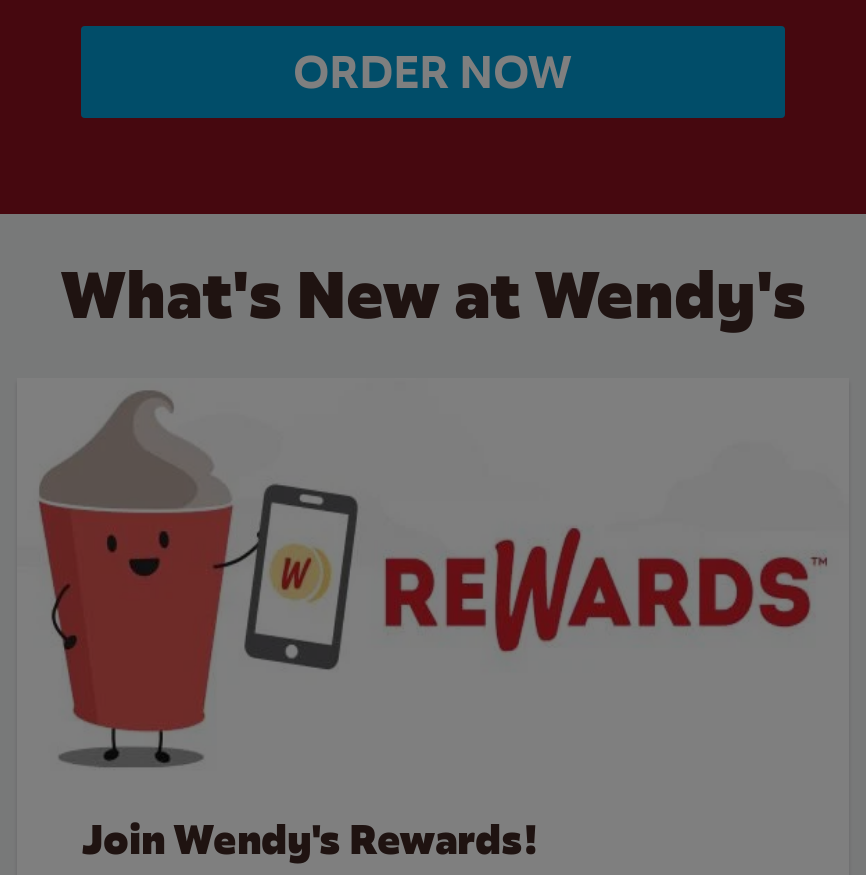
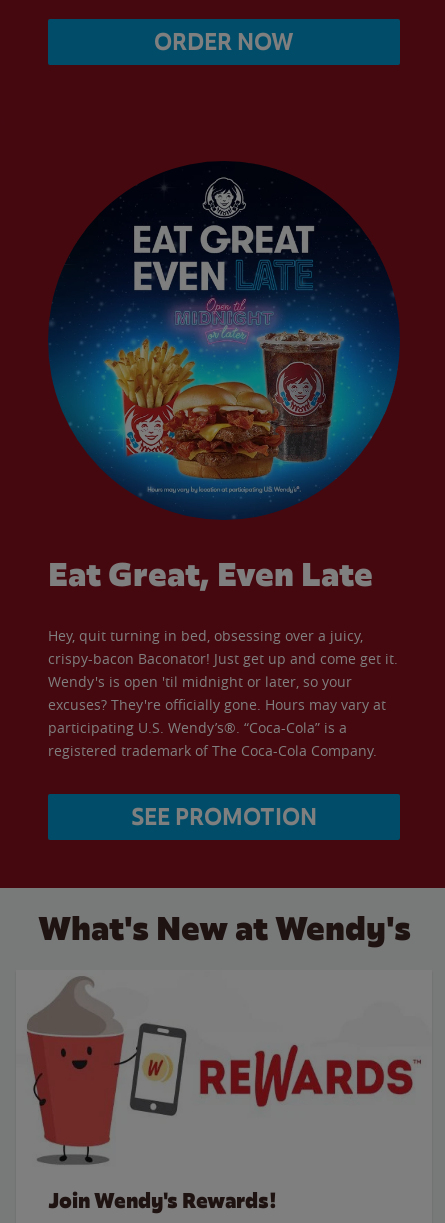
+ [image]
+ Eat Great, Even Late
+ Hey, quit turning in bed, obsessing over a juicy,
+ crispy-bacon Baconator! Just get up and come get it.
+ Wendy's is open 'til midnight or later, so your
+ excuses? They're officially gone. Hours may vary at
+ participating U.S. Wendy’s®. “Coca-Cola” is a
+ registered trademark of The Coca-Cola Company.
+ SEE PROMOTION
